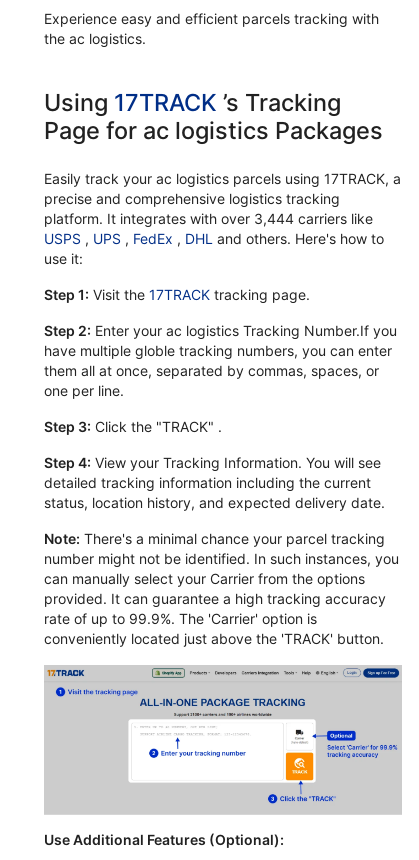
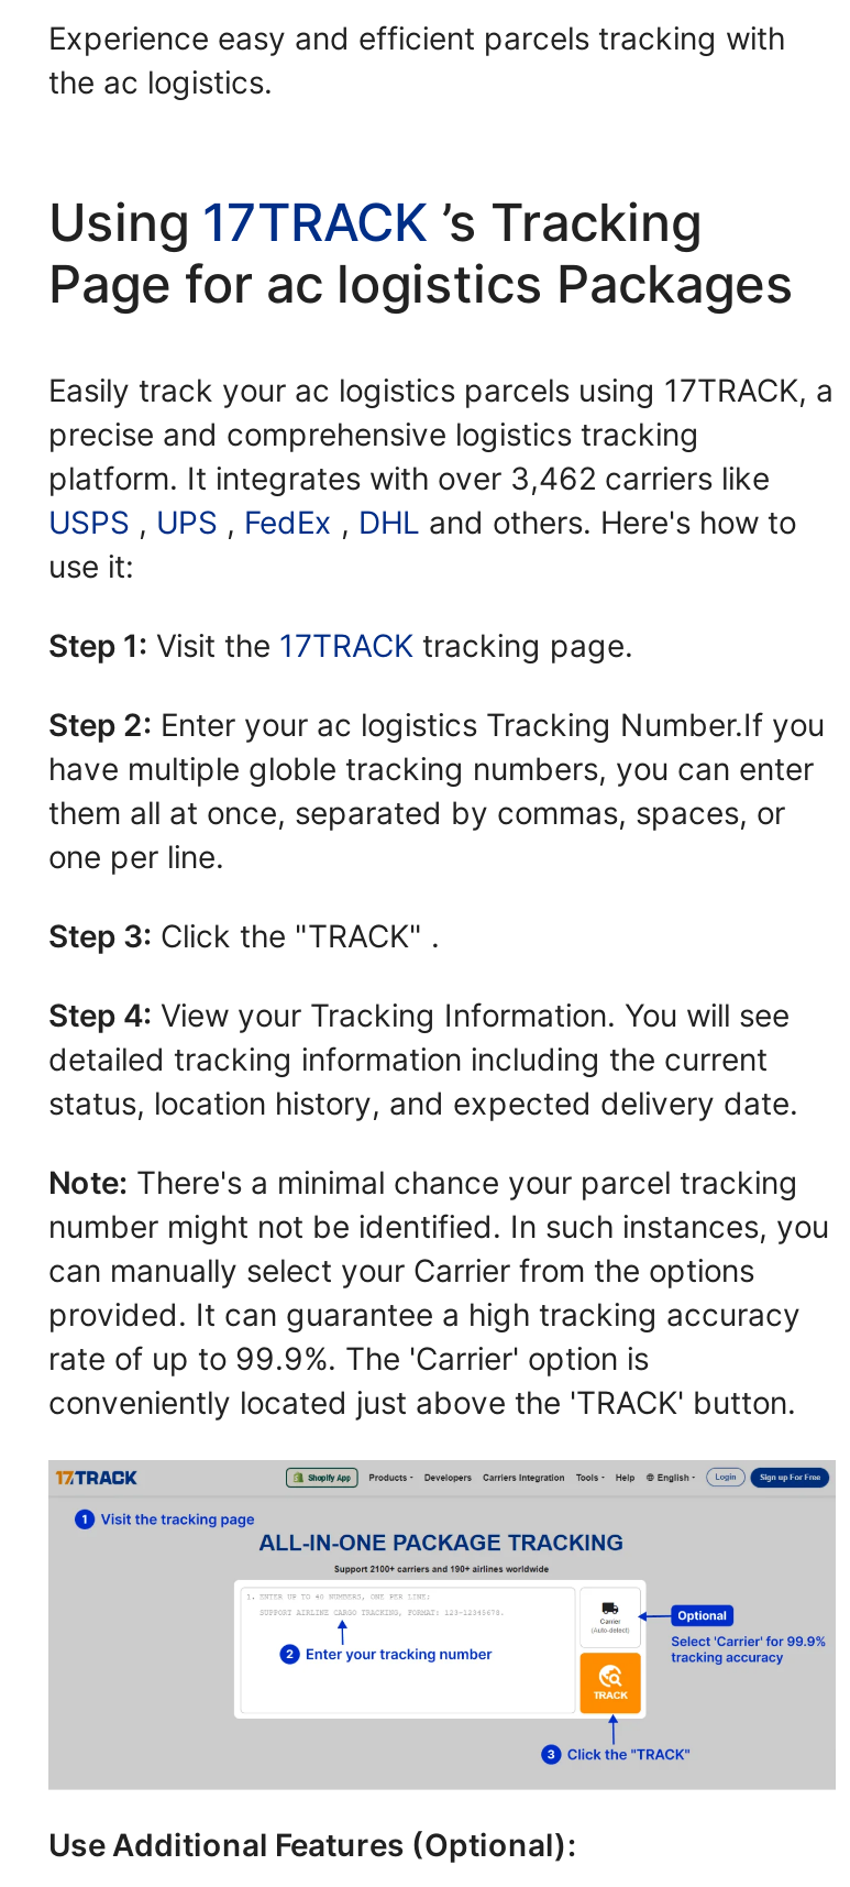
- platform. It integrates with over 3,444 carriers like
+ platform. It integrates with over 3,462 carriers like
